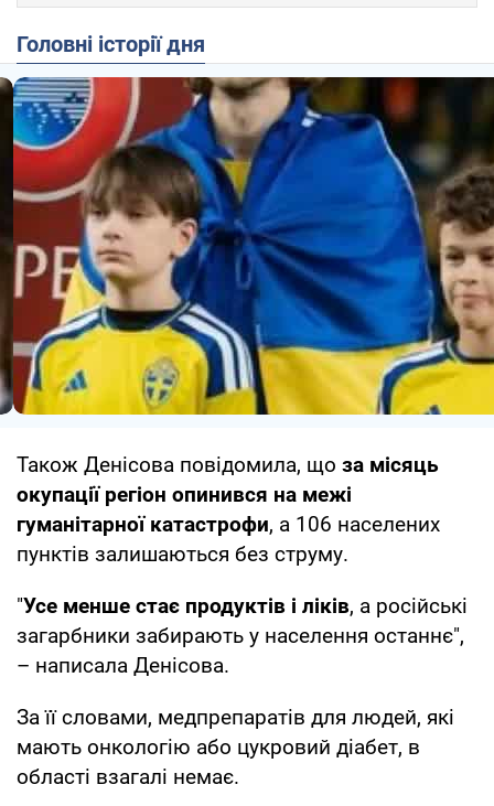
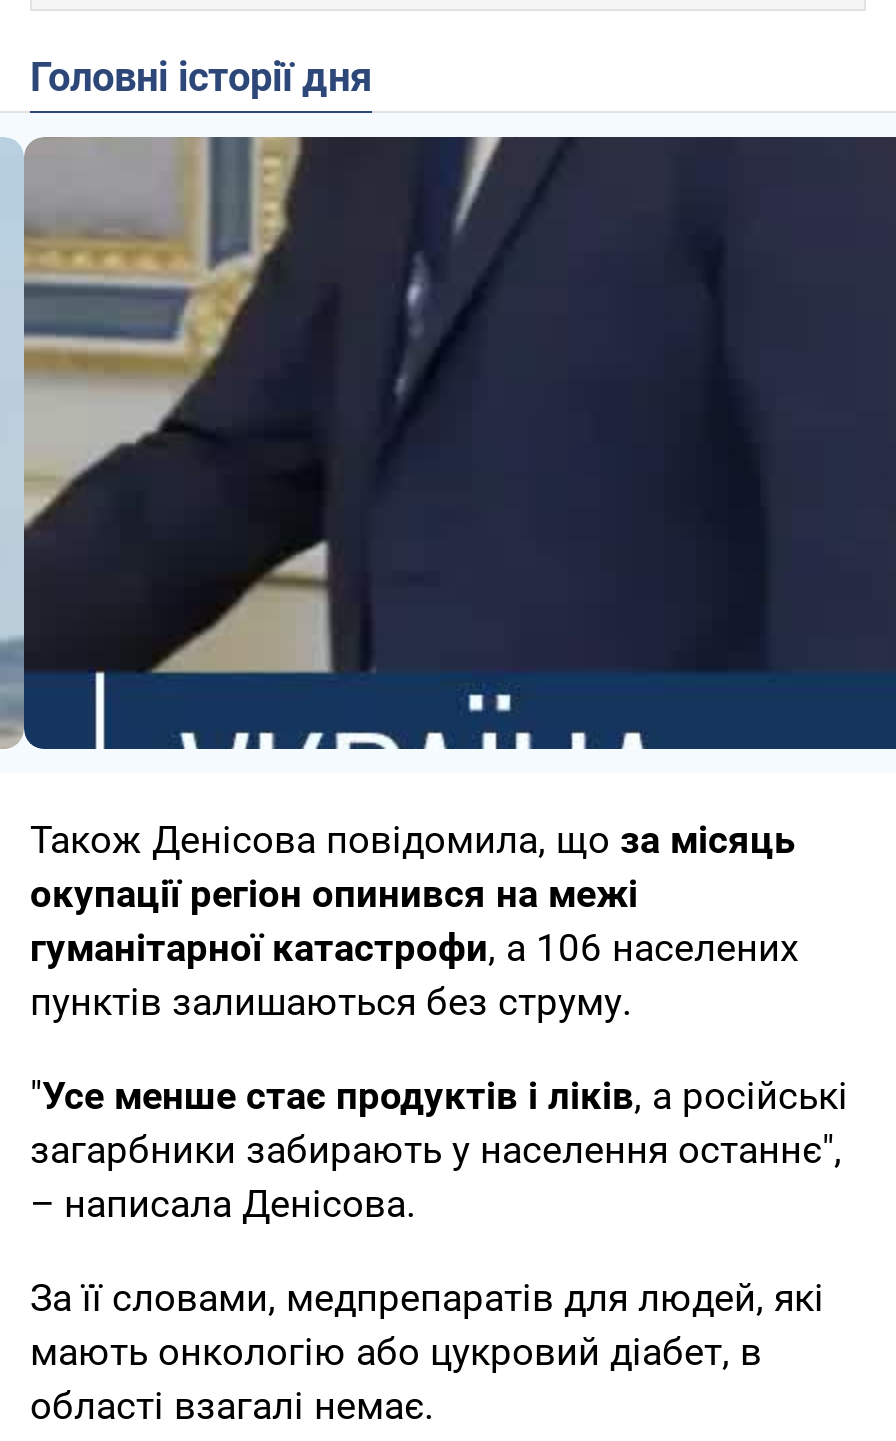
- [image]
+ [image]
